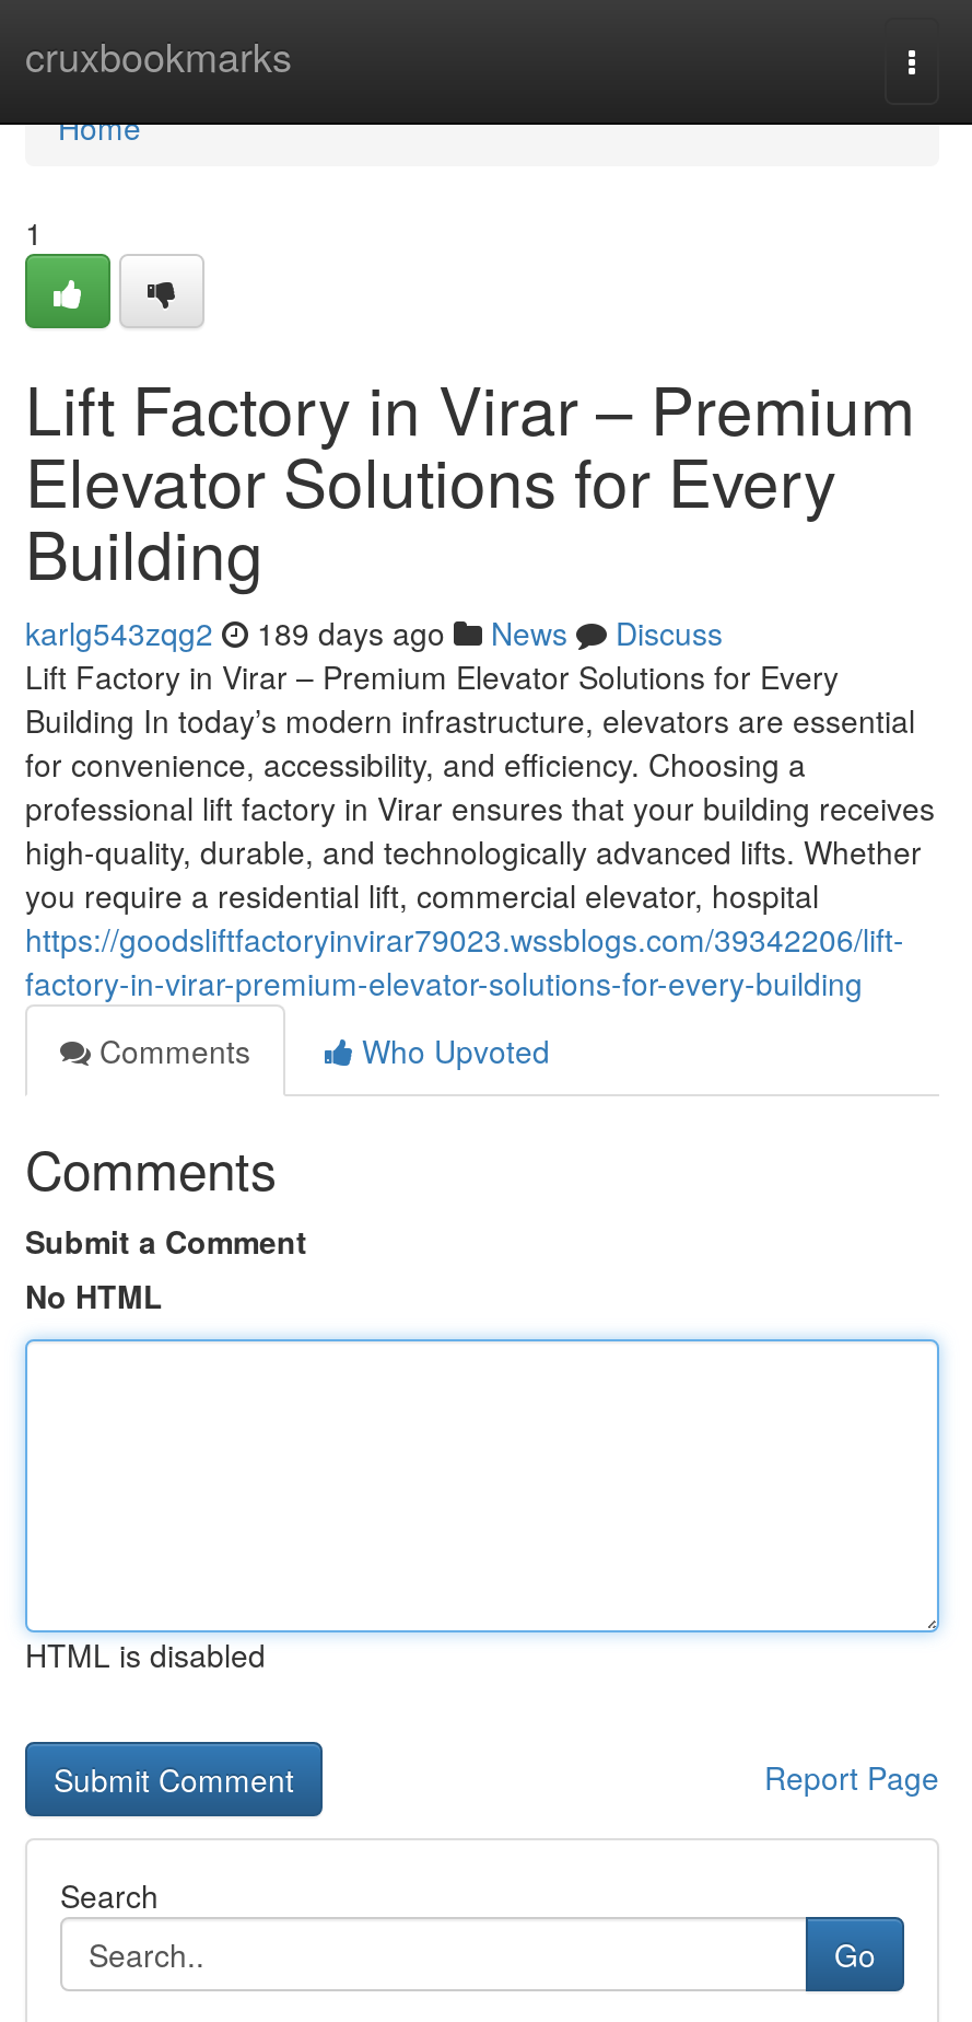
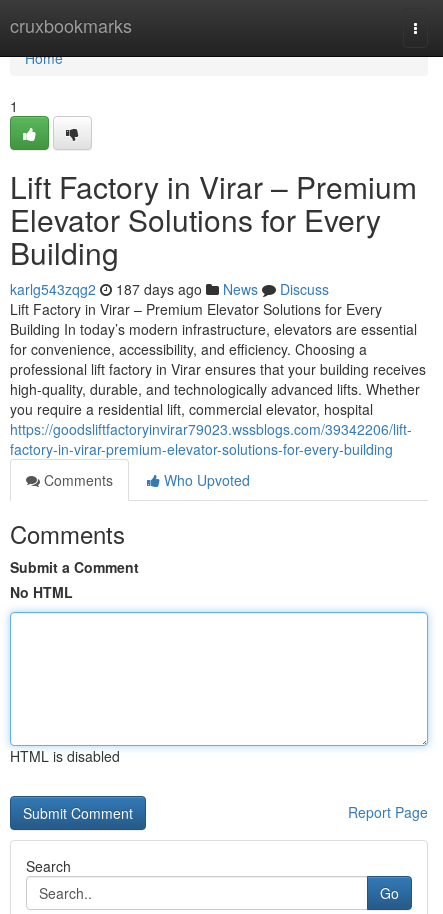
- karlg543zqg2 189 days ago News Discuss
+ karlg543zqg2 187 days ago News Discuss
